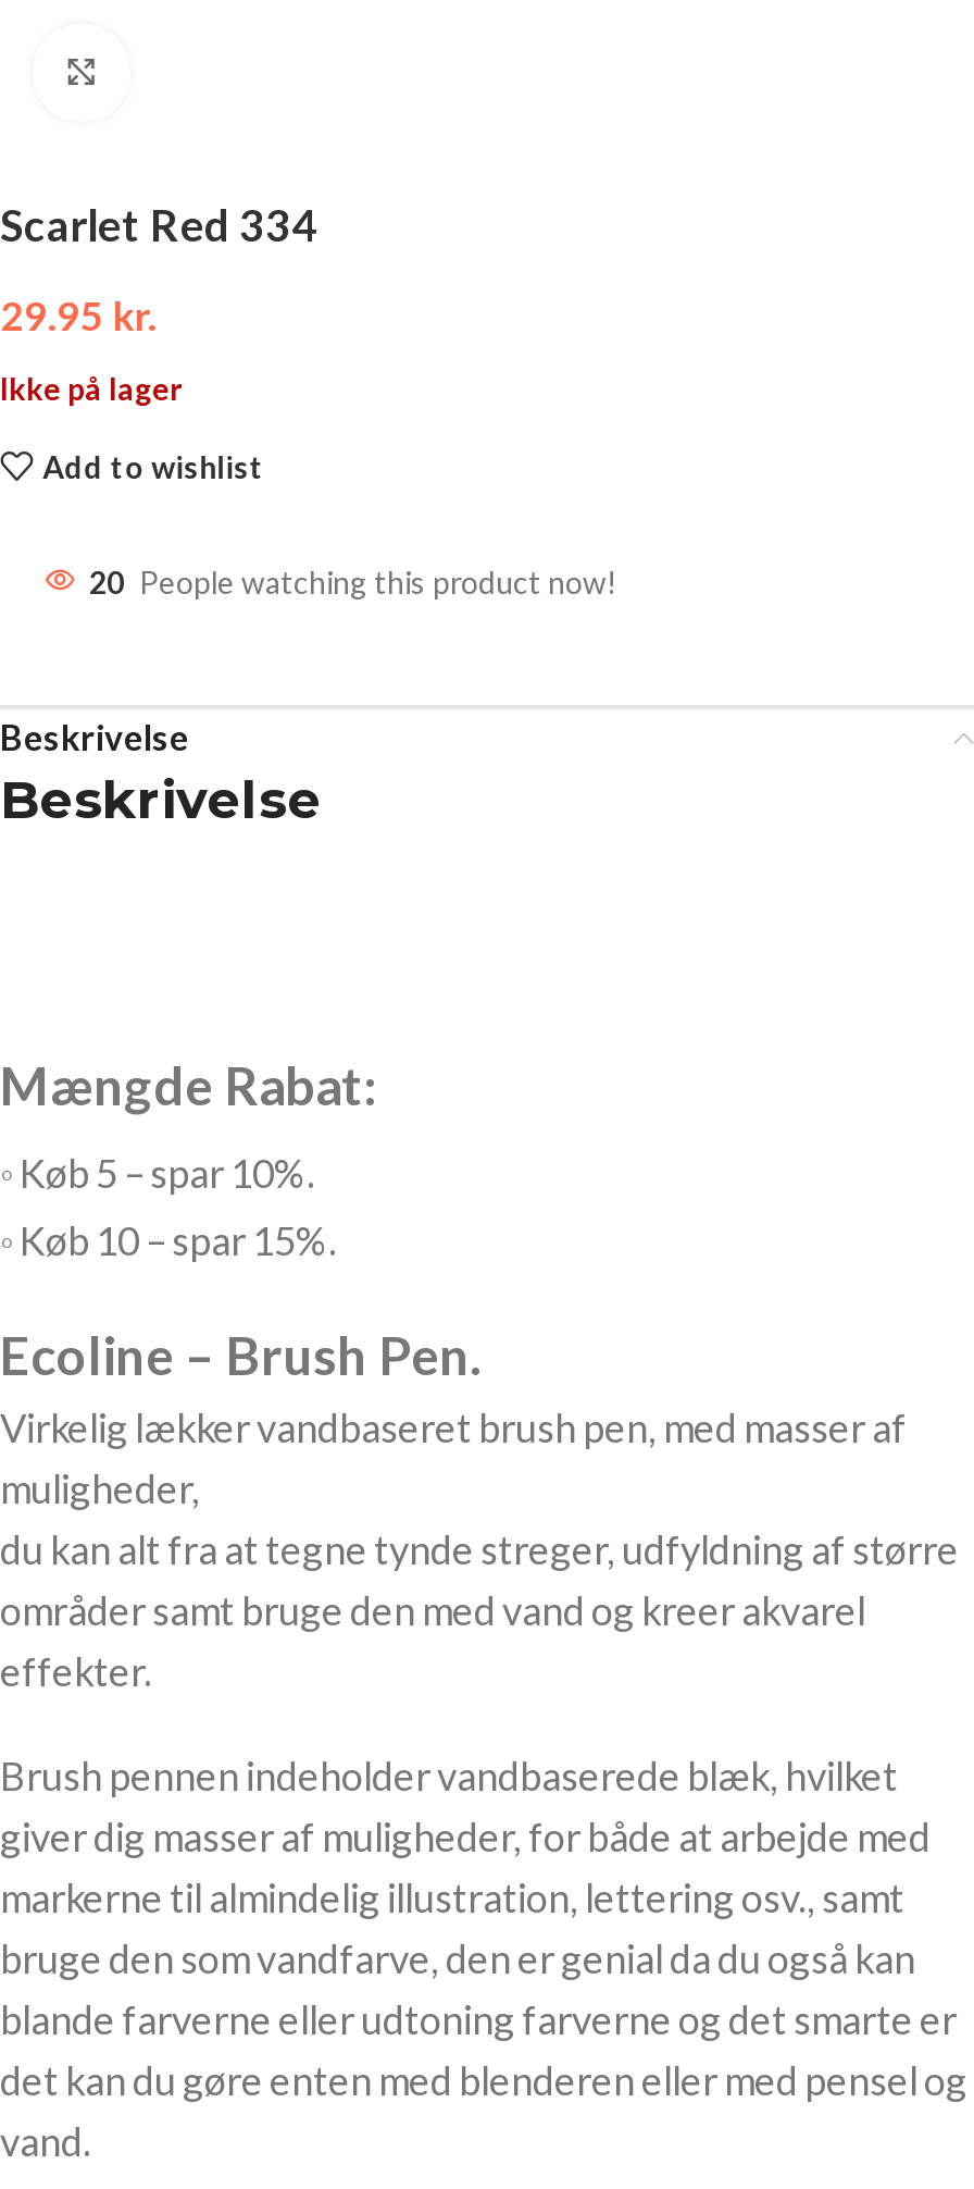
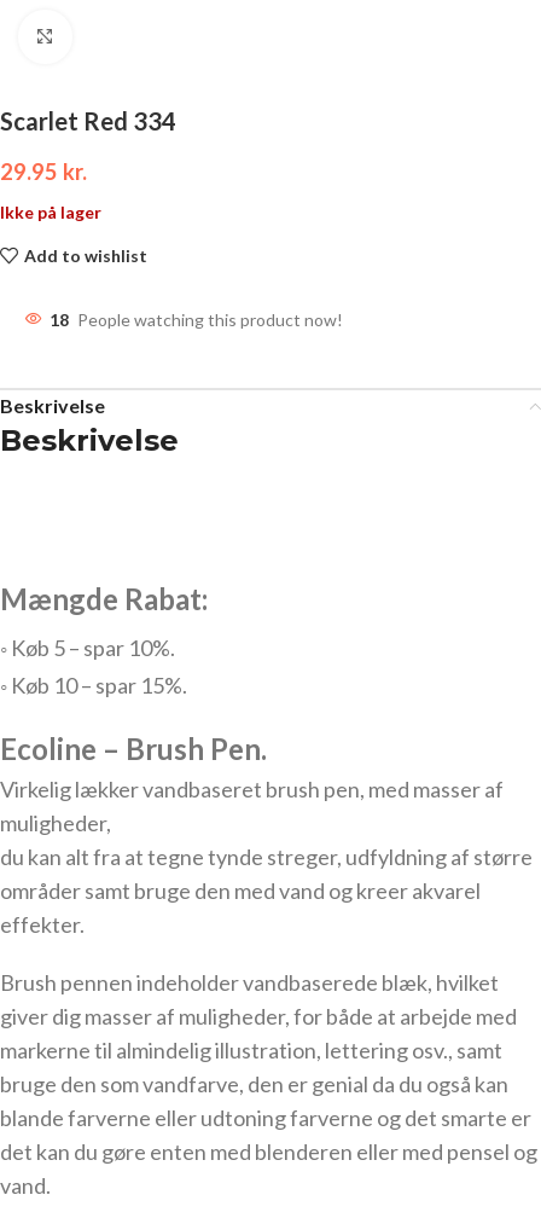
- 20 People watching this product now!
+ 18 People watching this product now!
